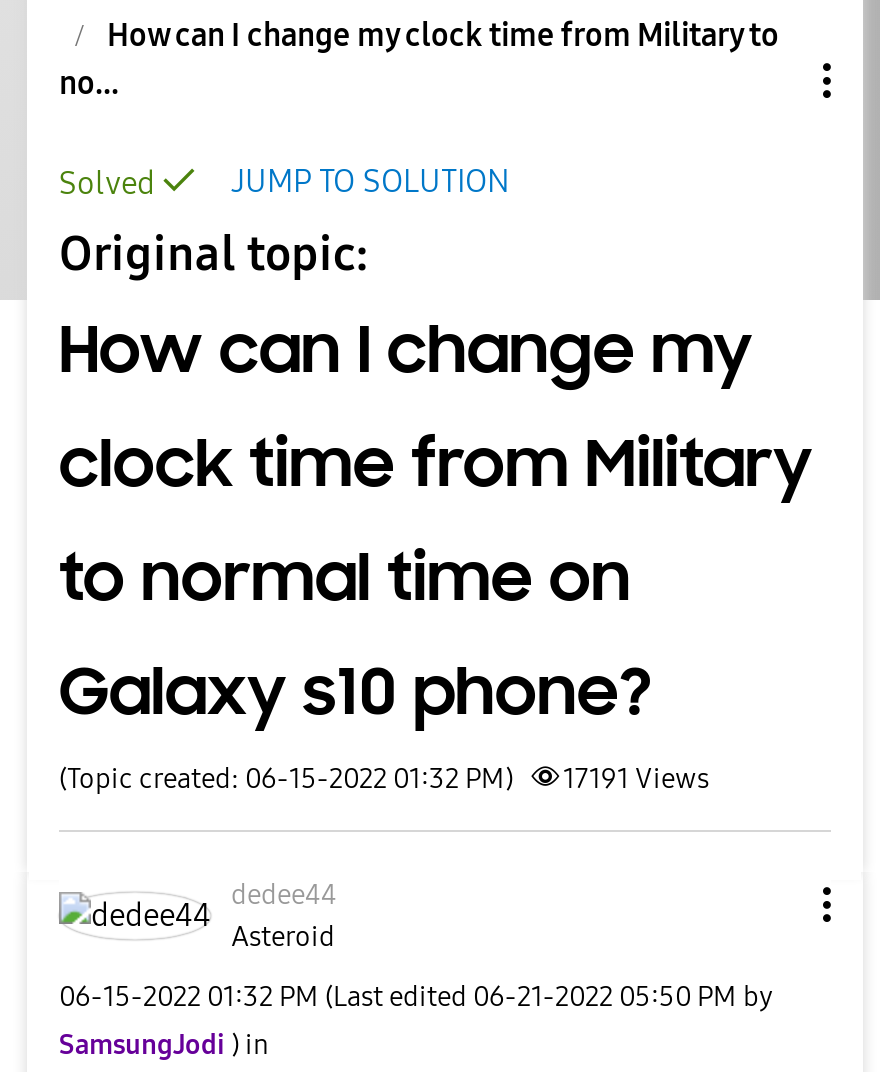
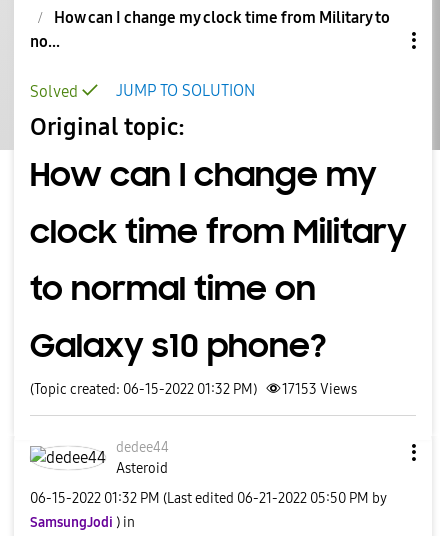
- (Topic created: 06-15-2022 01:32 PM) 17191 Views
+ (Topic created: 06-15-2022 01:32 PM) 17153 Views
